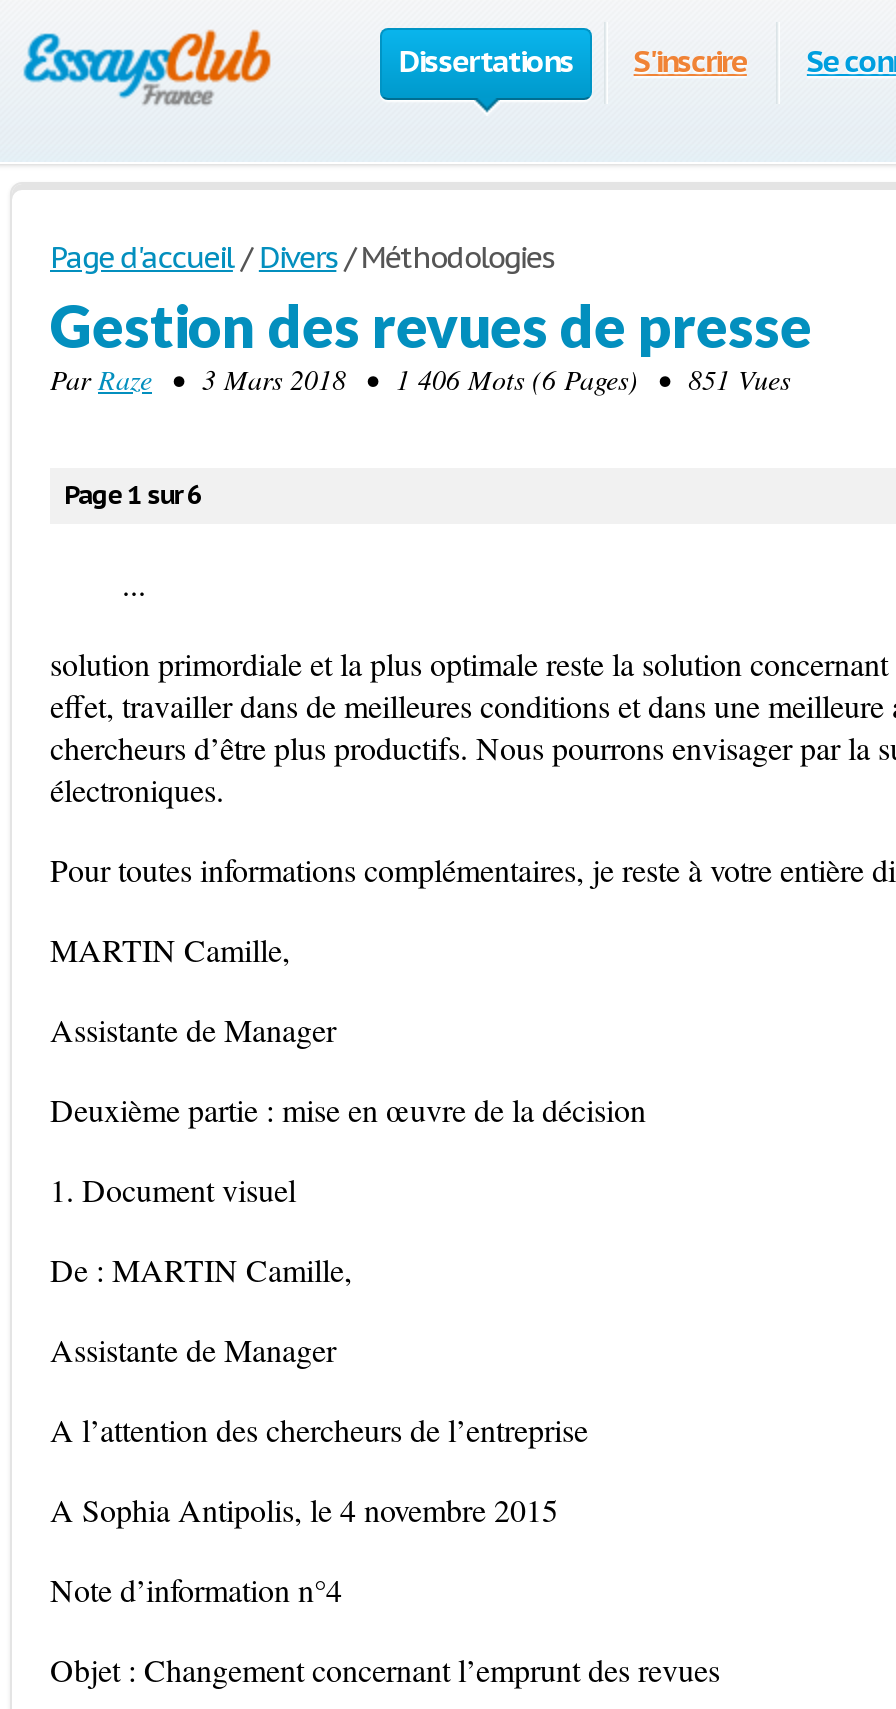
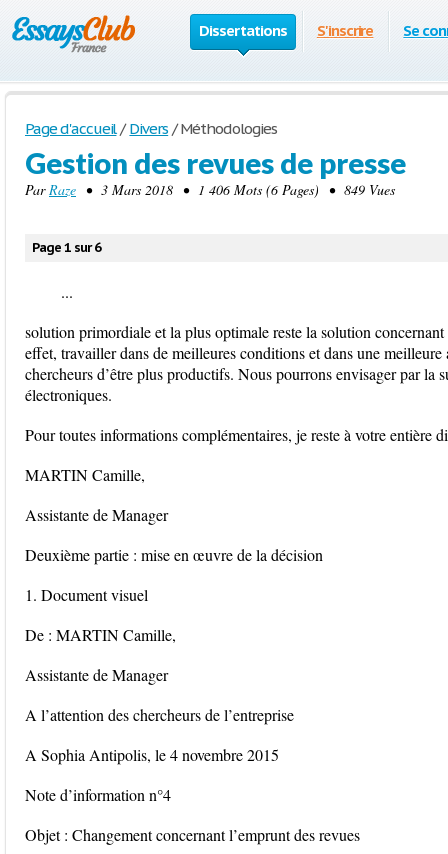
- ParRaze • 3 Mars 2018 • 1 406 Mots (6 Pages) • 851 Vues
+ ParRaze • 3 Mars 2018 • 1 406 Mots (6 Pages) • 849 Vues
